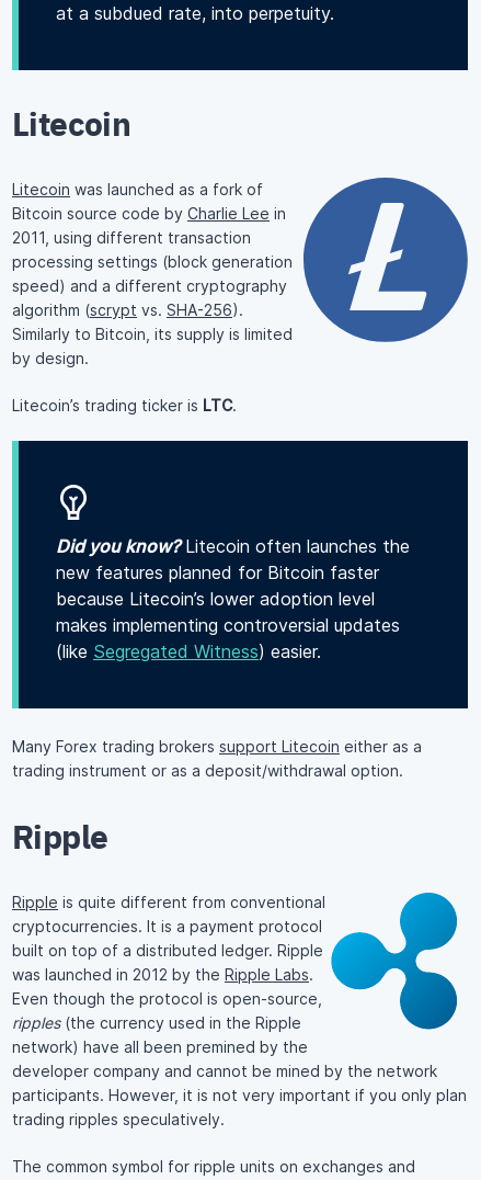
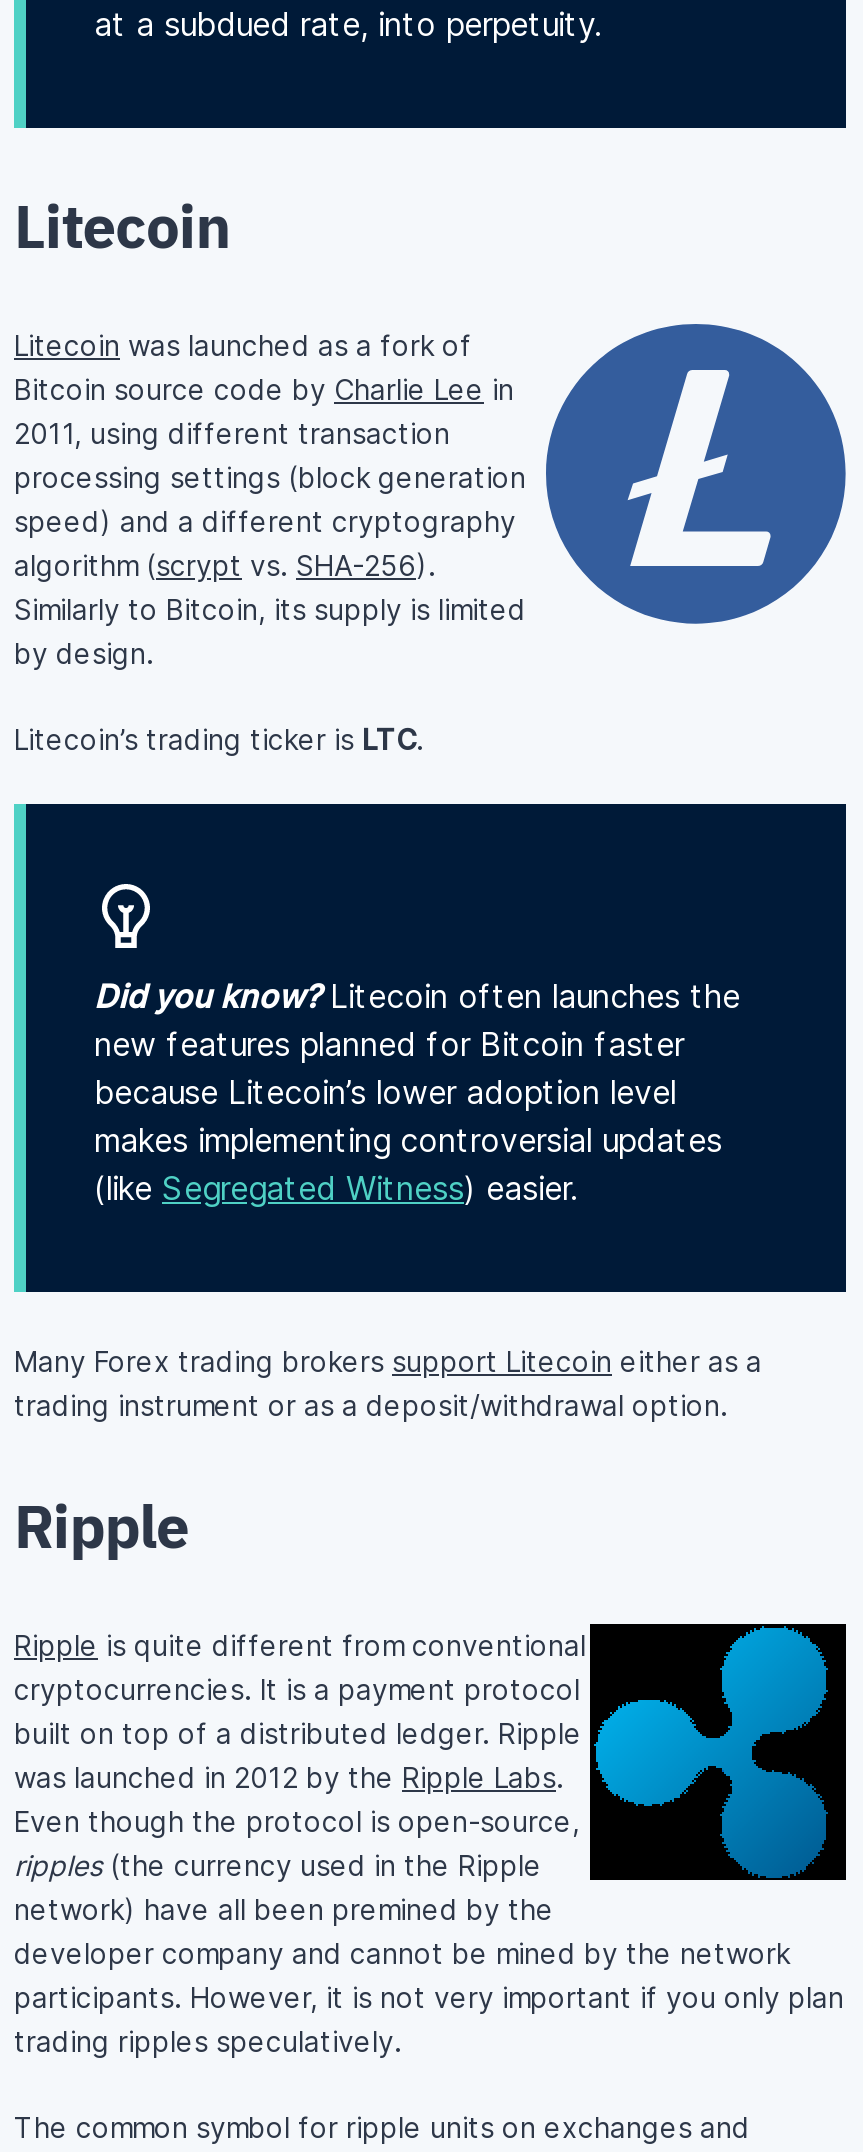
- [image]
+ [image]
